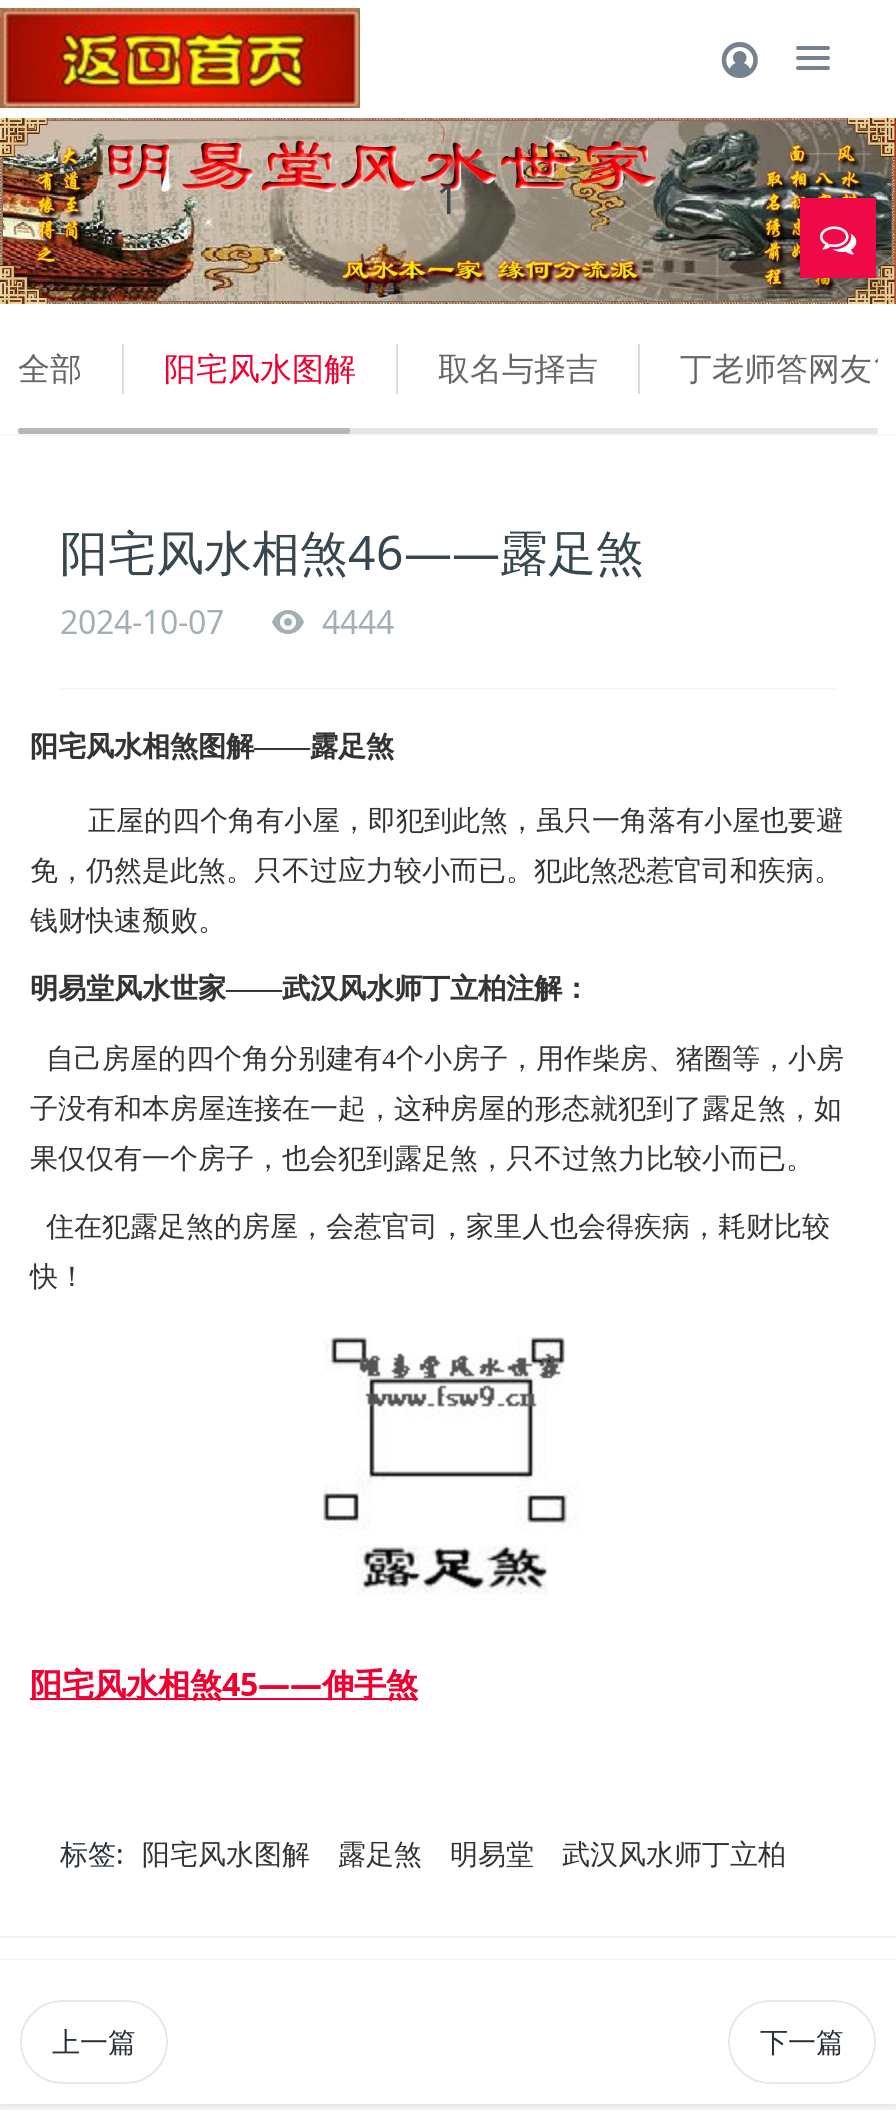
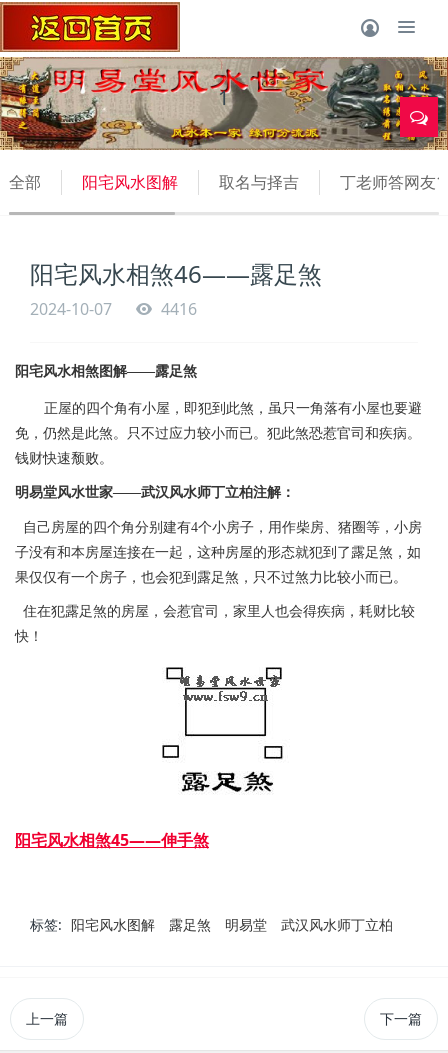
- 4444
+ 4416
